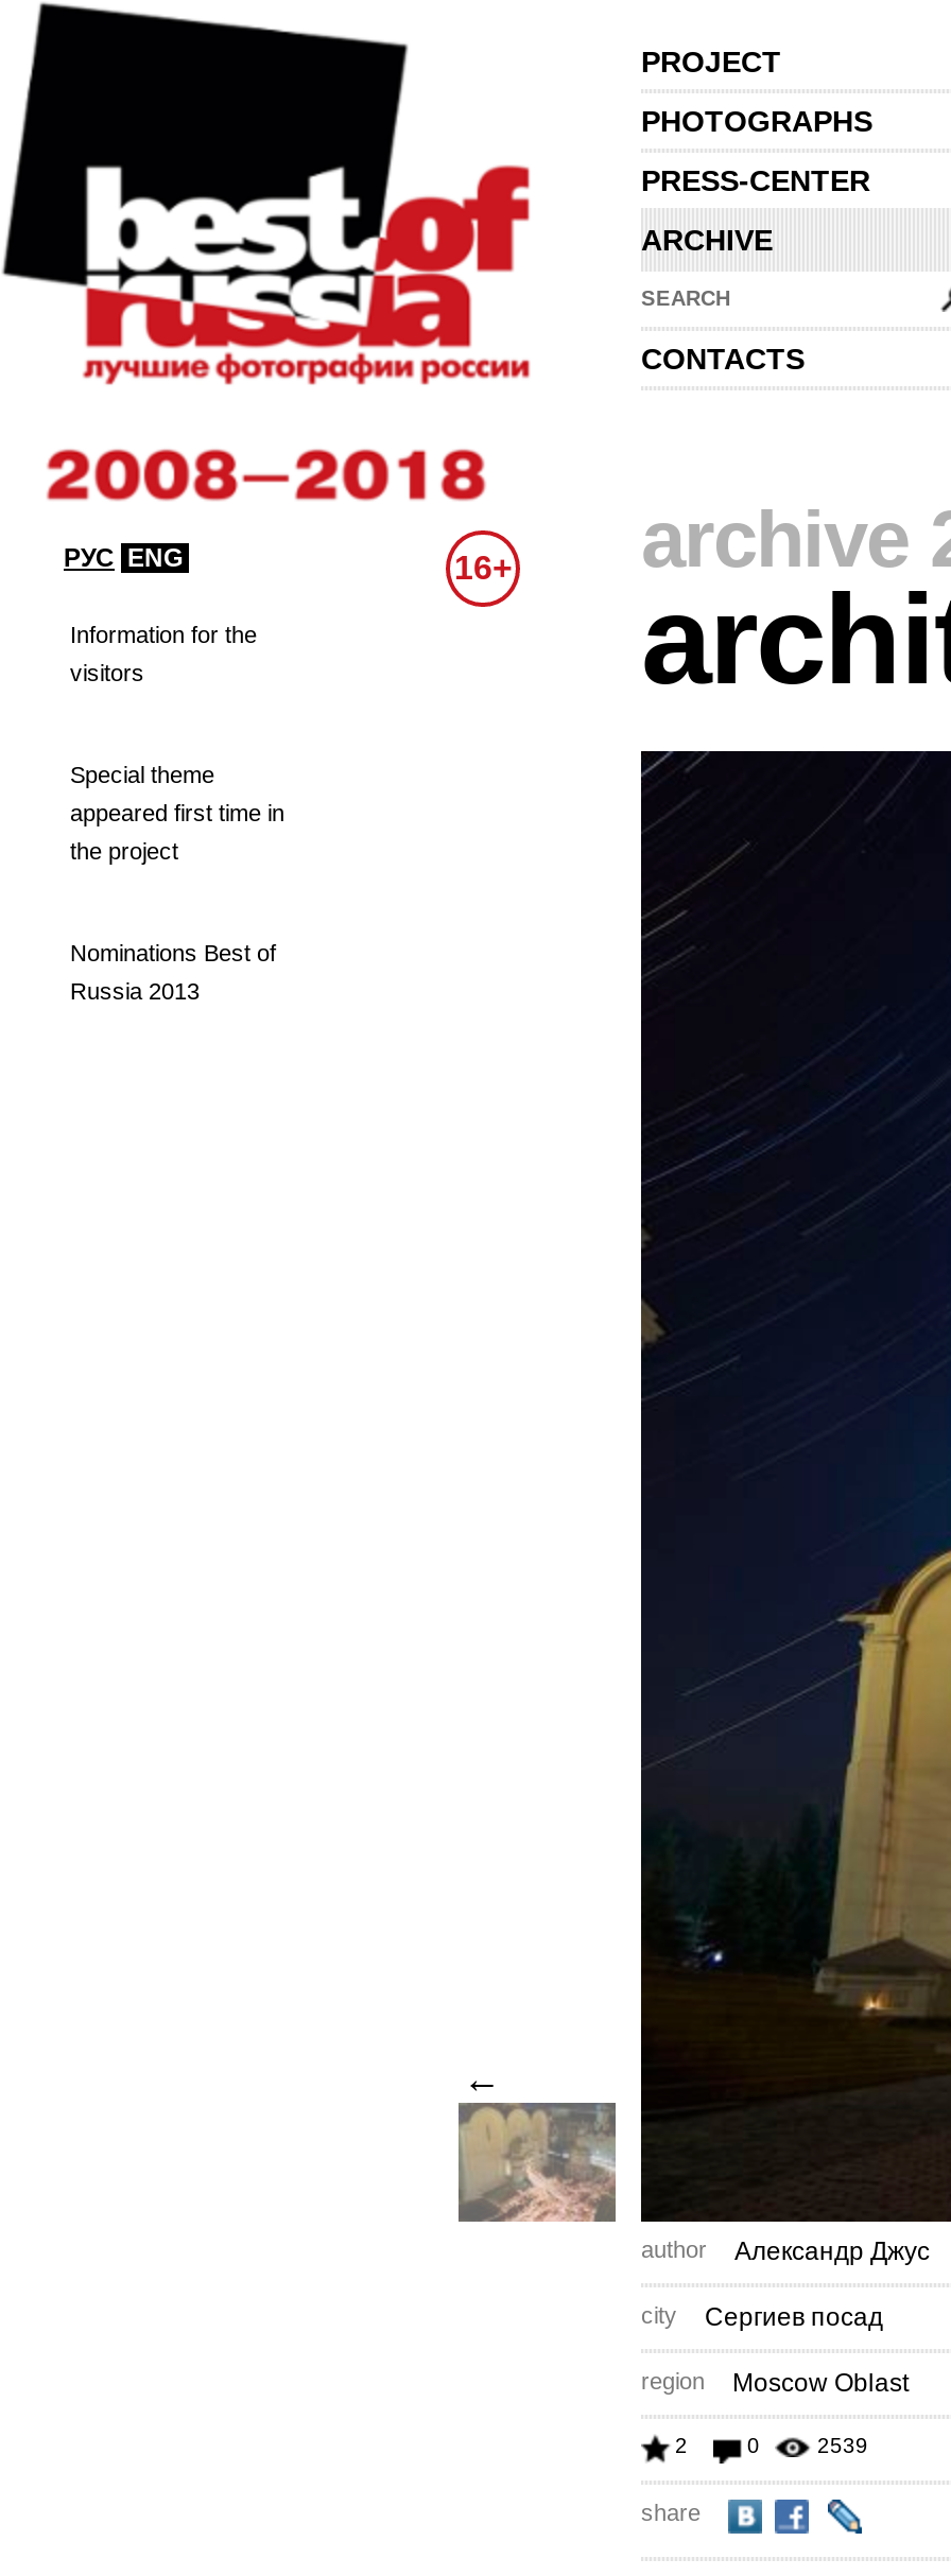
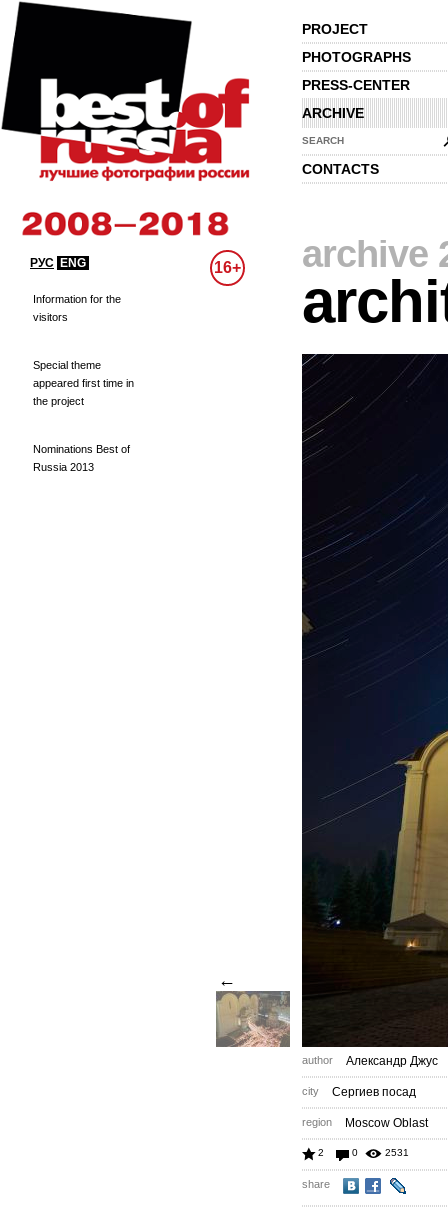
- 2539
+ 2531
